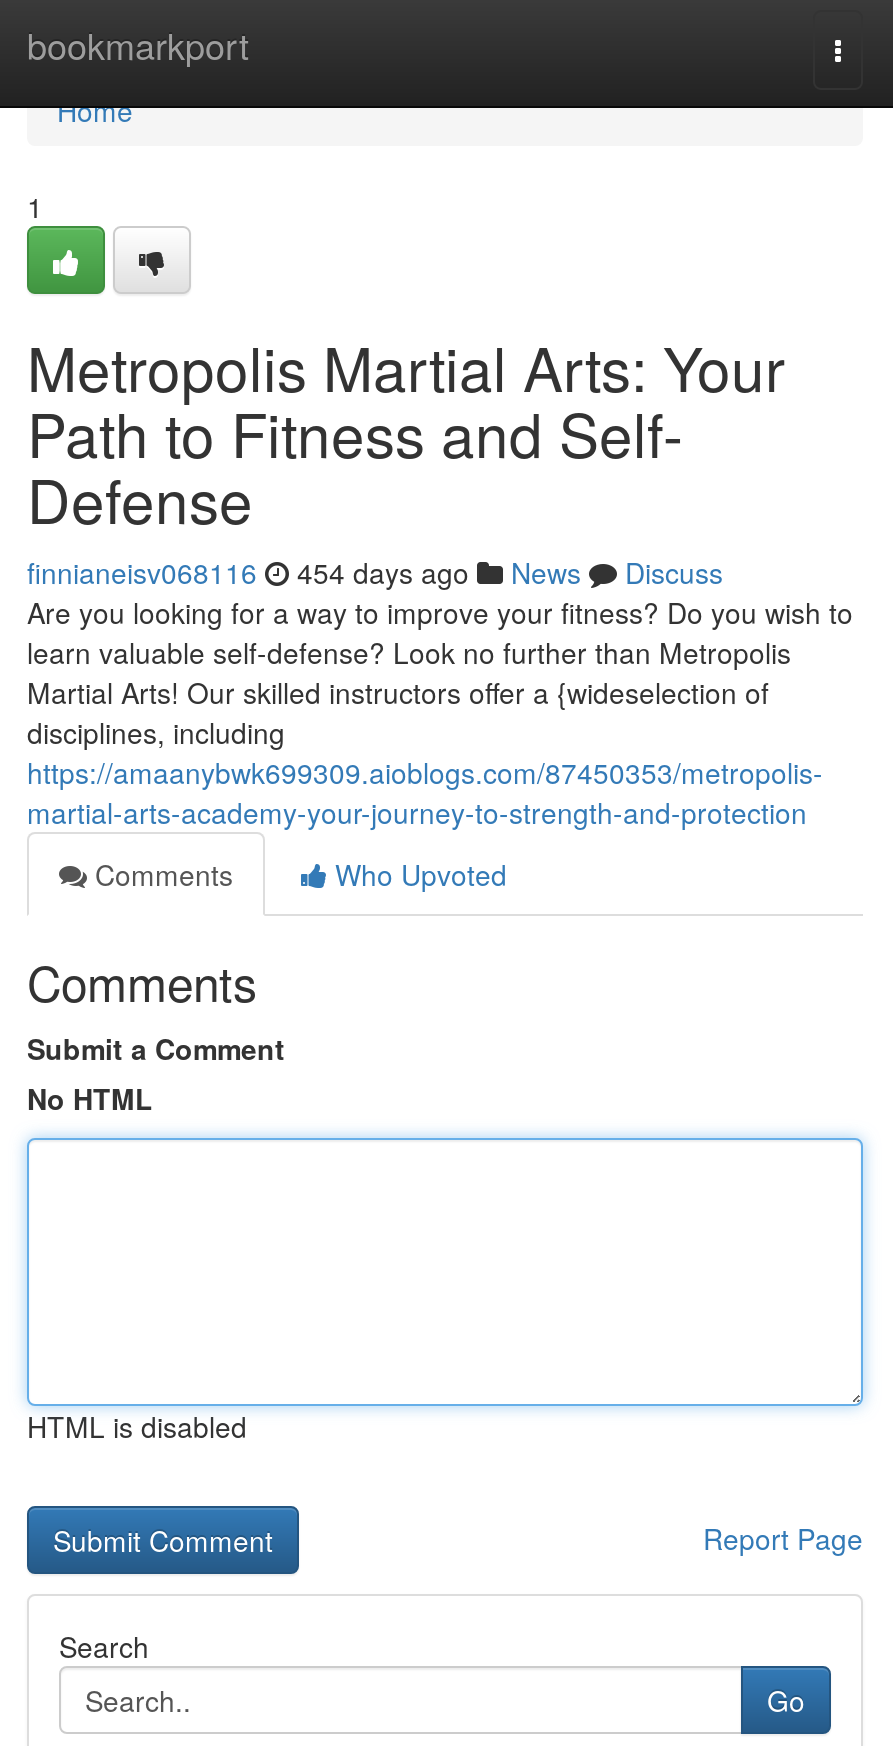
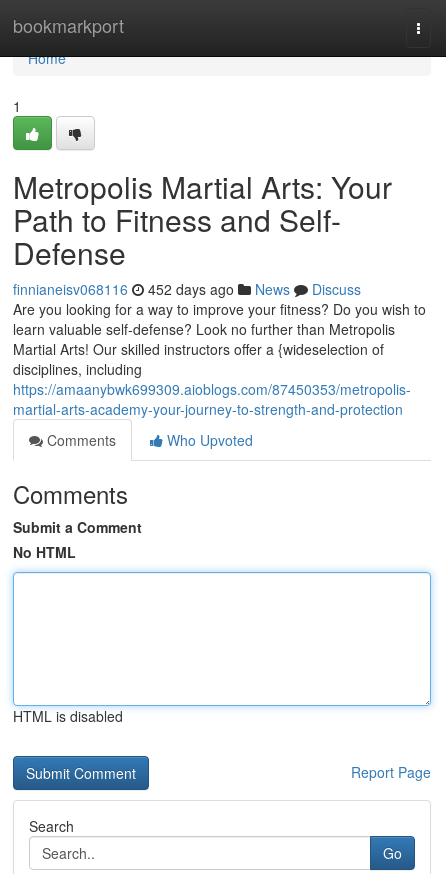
- finnianeisv068116 454 days ago News Discuss
+ finnianeisv068116 452 days ago News Discuss
